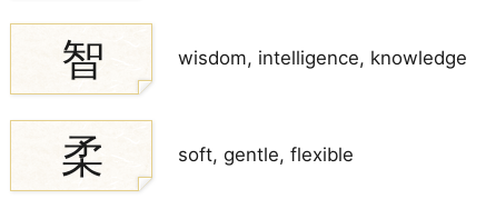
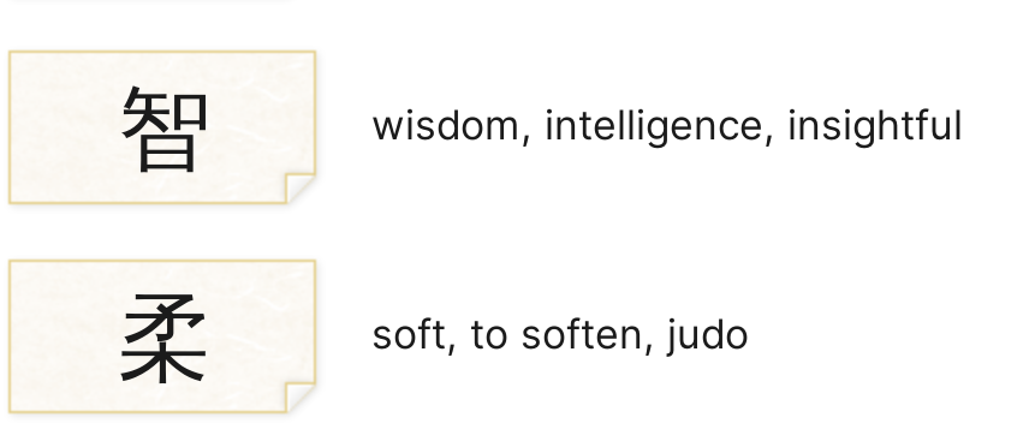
- wisdom, intelligence, knowledge
+ wisdom, intelligence, insightful

- soft, gentle, flexible
+ soft, to soften, judo
